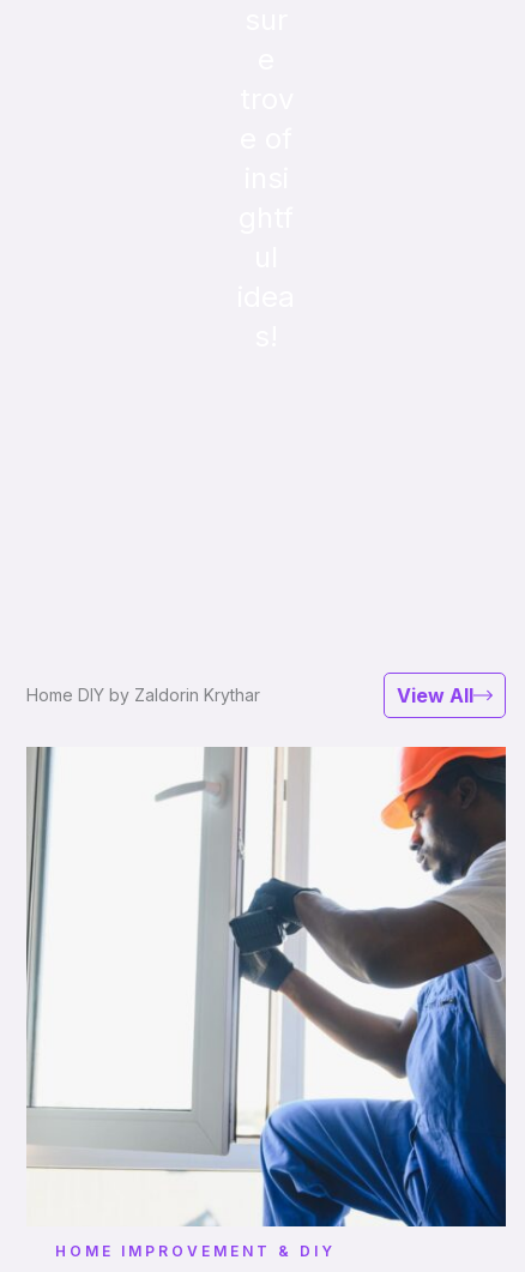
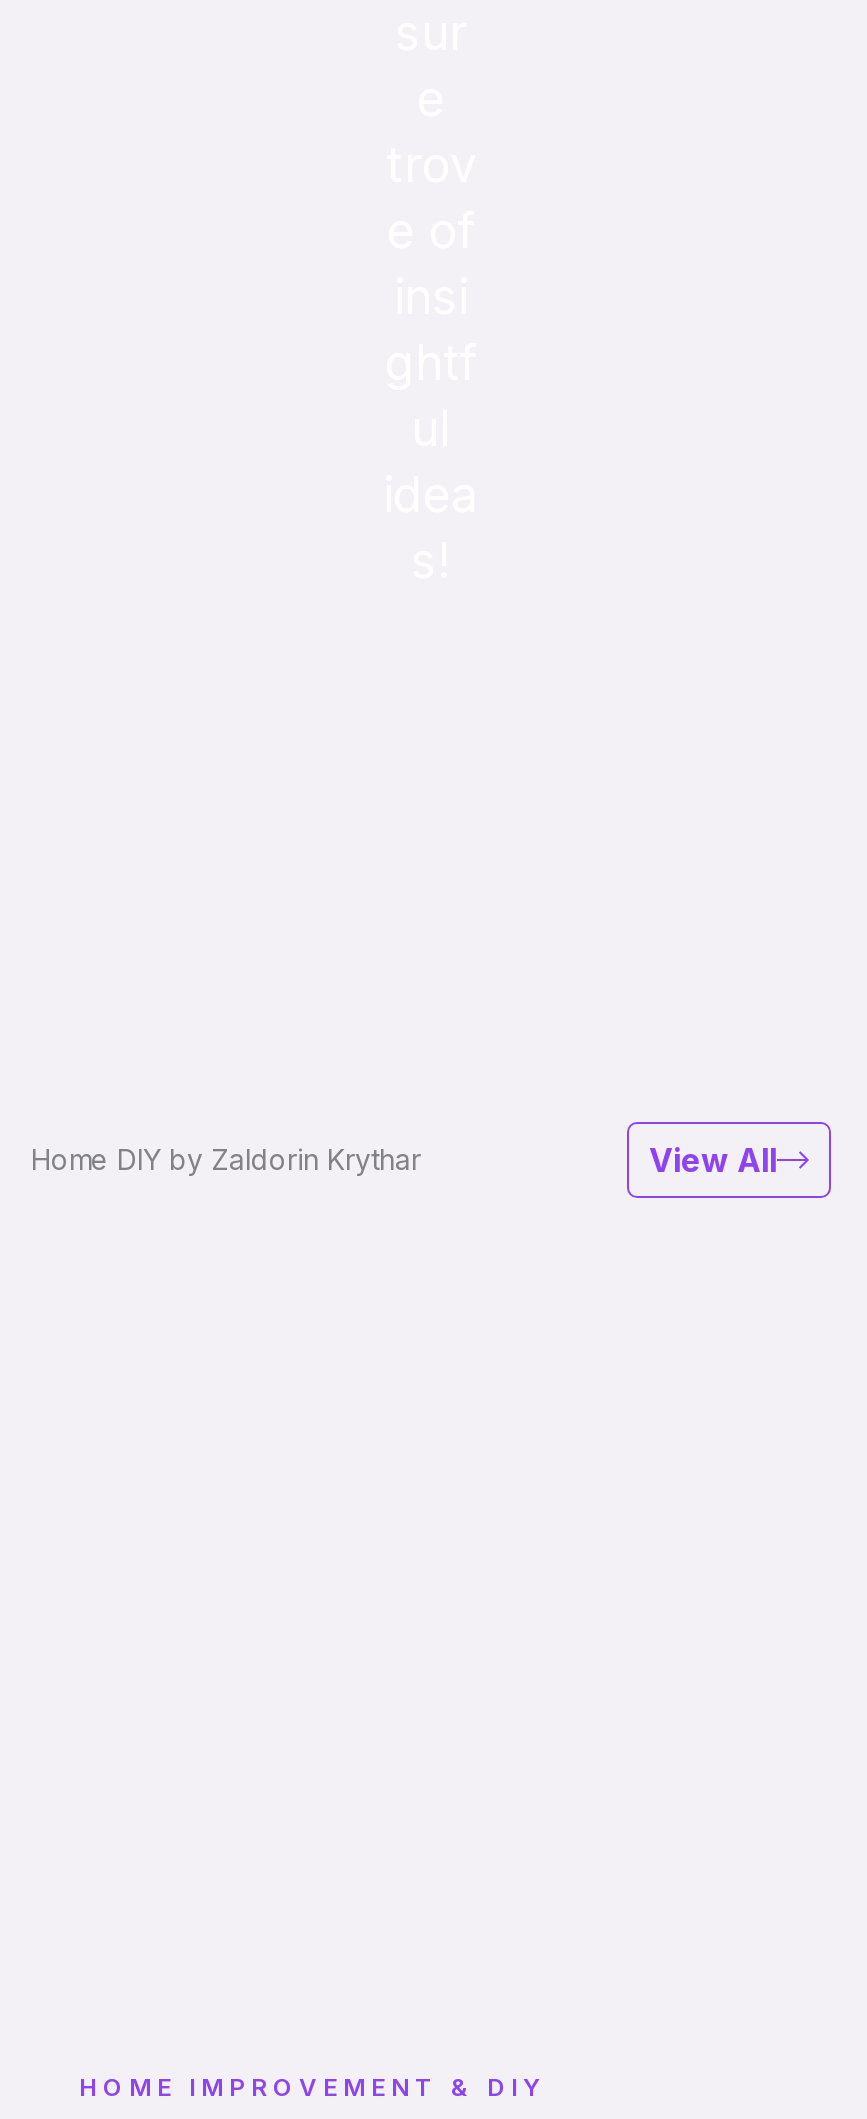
- [image]
